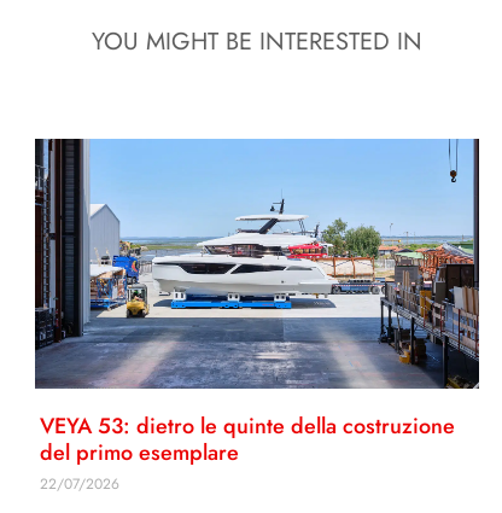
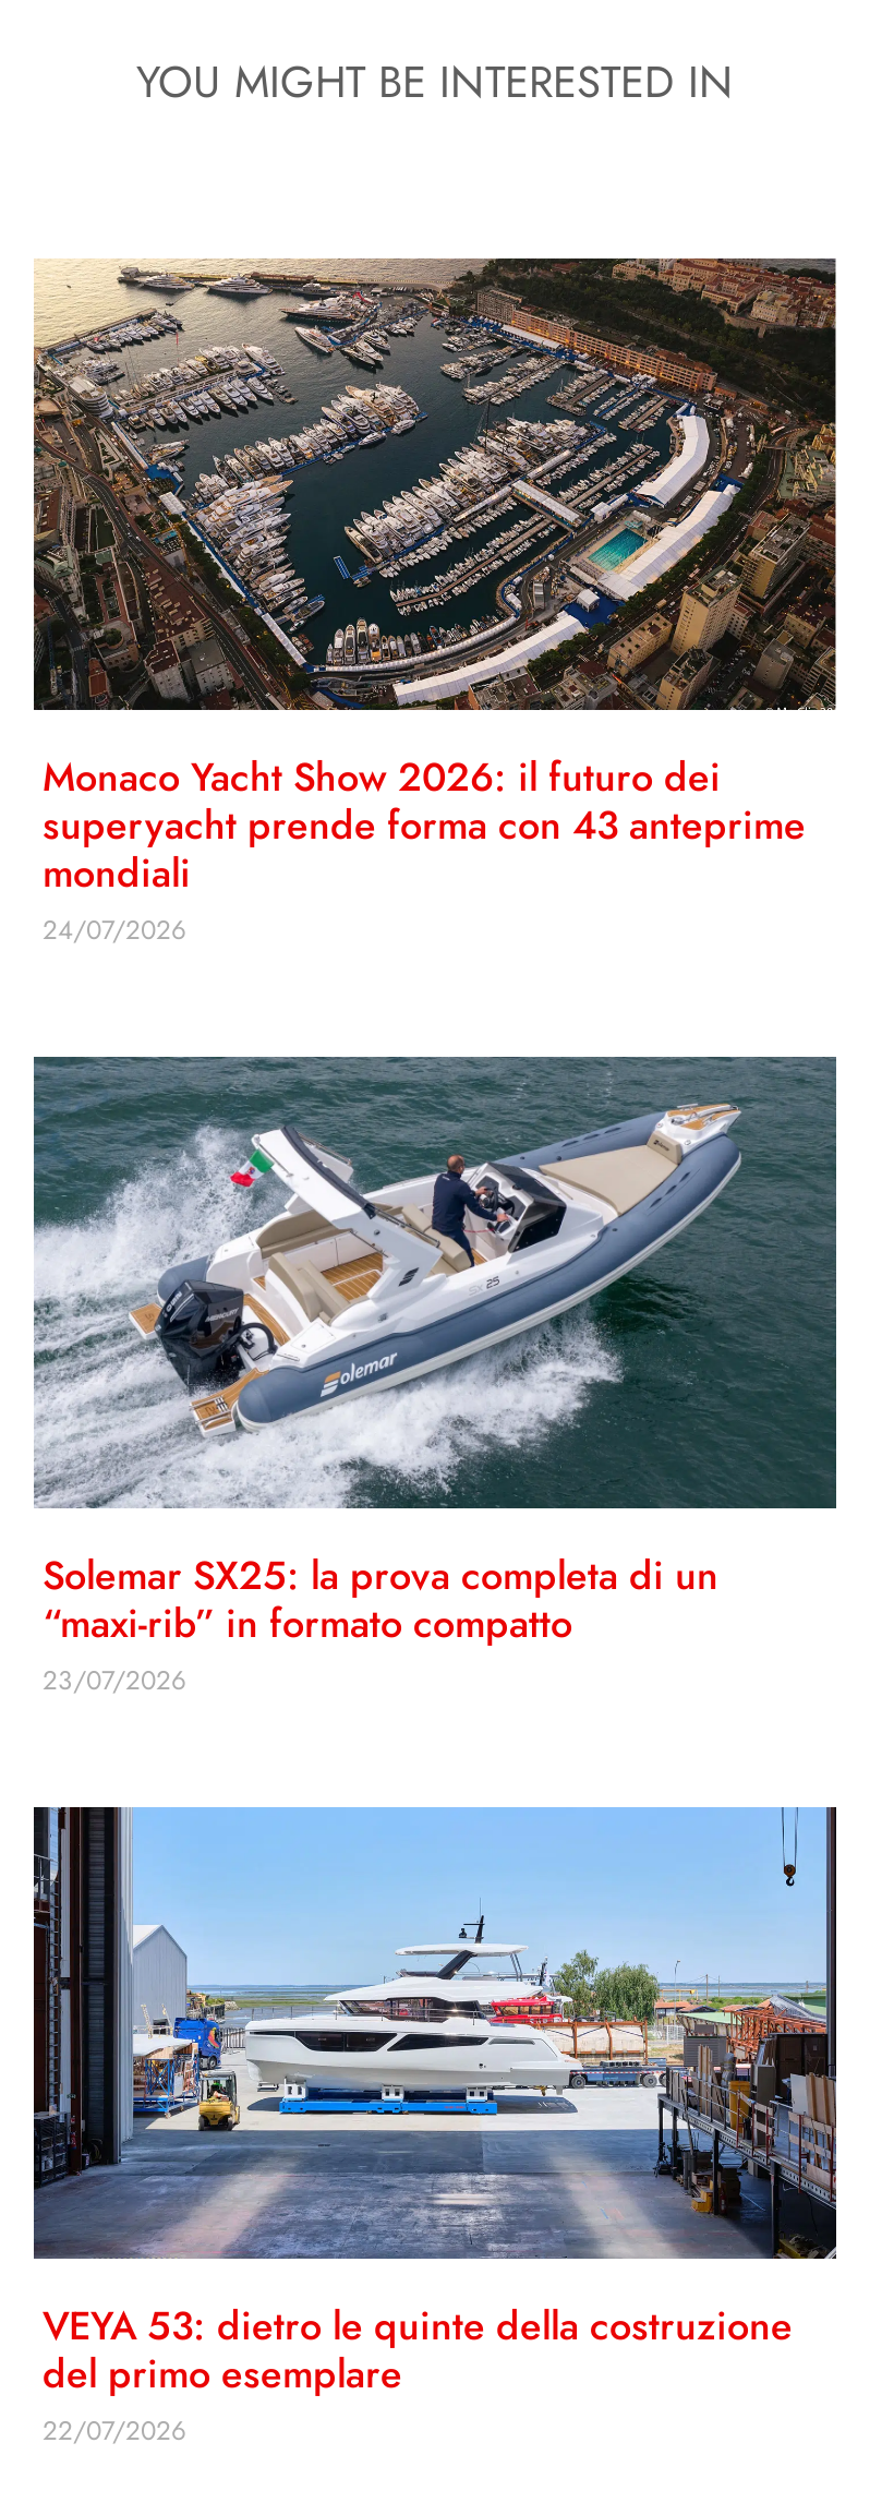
+ [image]
+ Monaco Yacht Show 2026: il futuro dei
+ superyacht prende forma con 43 anteprime
+ mondiali
+ 24/07/2026

+ [image]
+ Solemar SX25: la prova completa di un
+ “maxi-rib” in formato compatto
+ 23/07/2026
